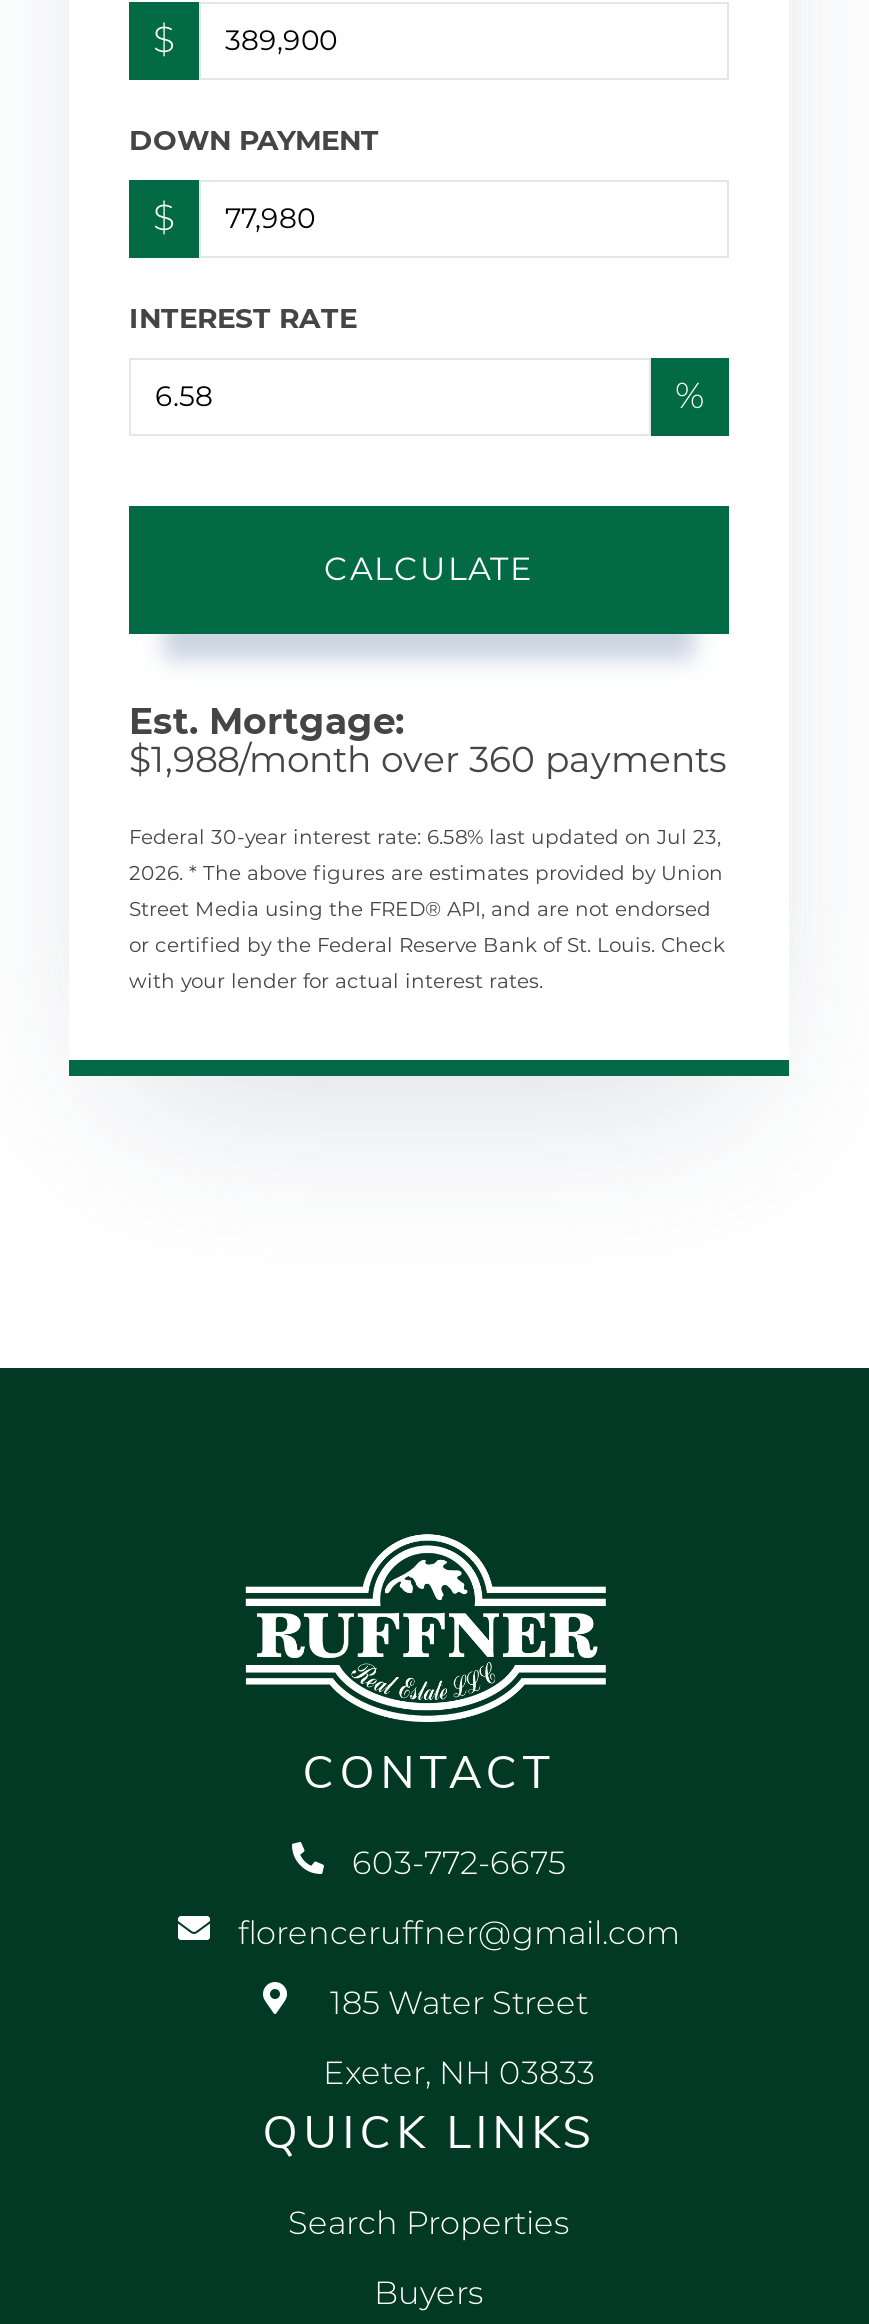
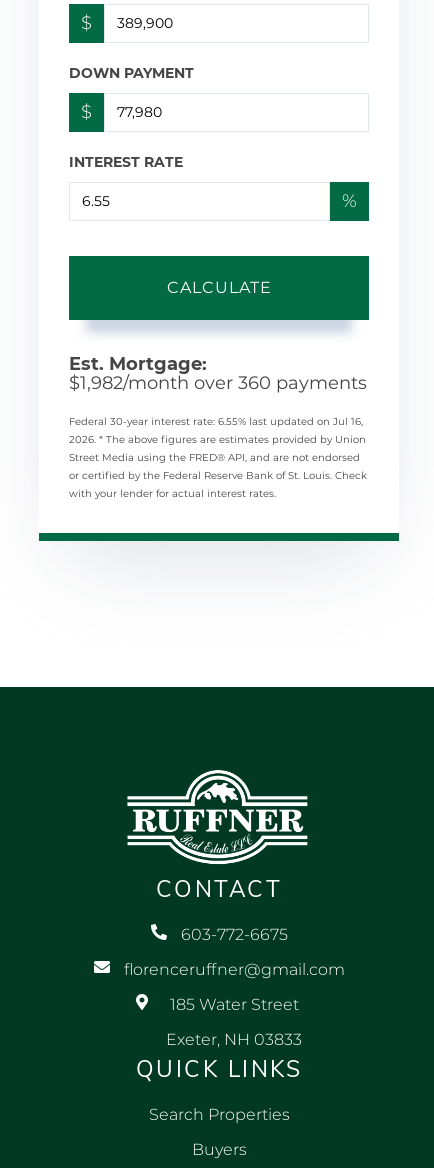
- $1,988/month over 360 payments
+ $1,982/month over 360 payments

- Federal 30-year interest rate: 6.58% last updated on Jul 23,
+ Federal 30-year interest rate: 6.55% last updated on Jul 16,
